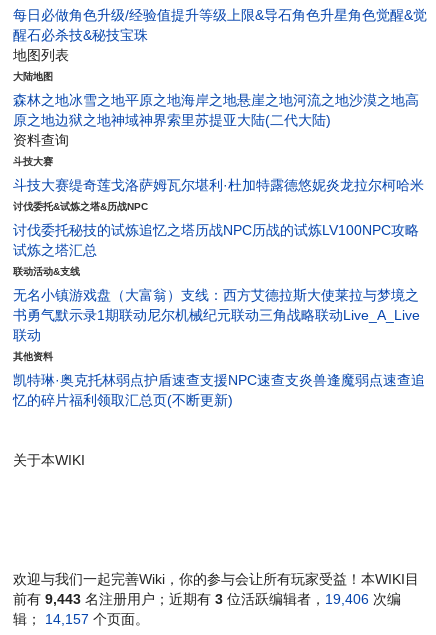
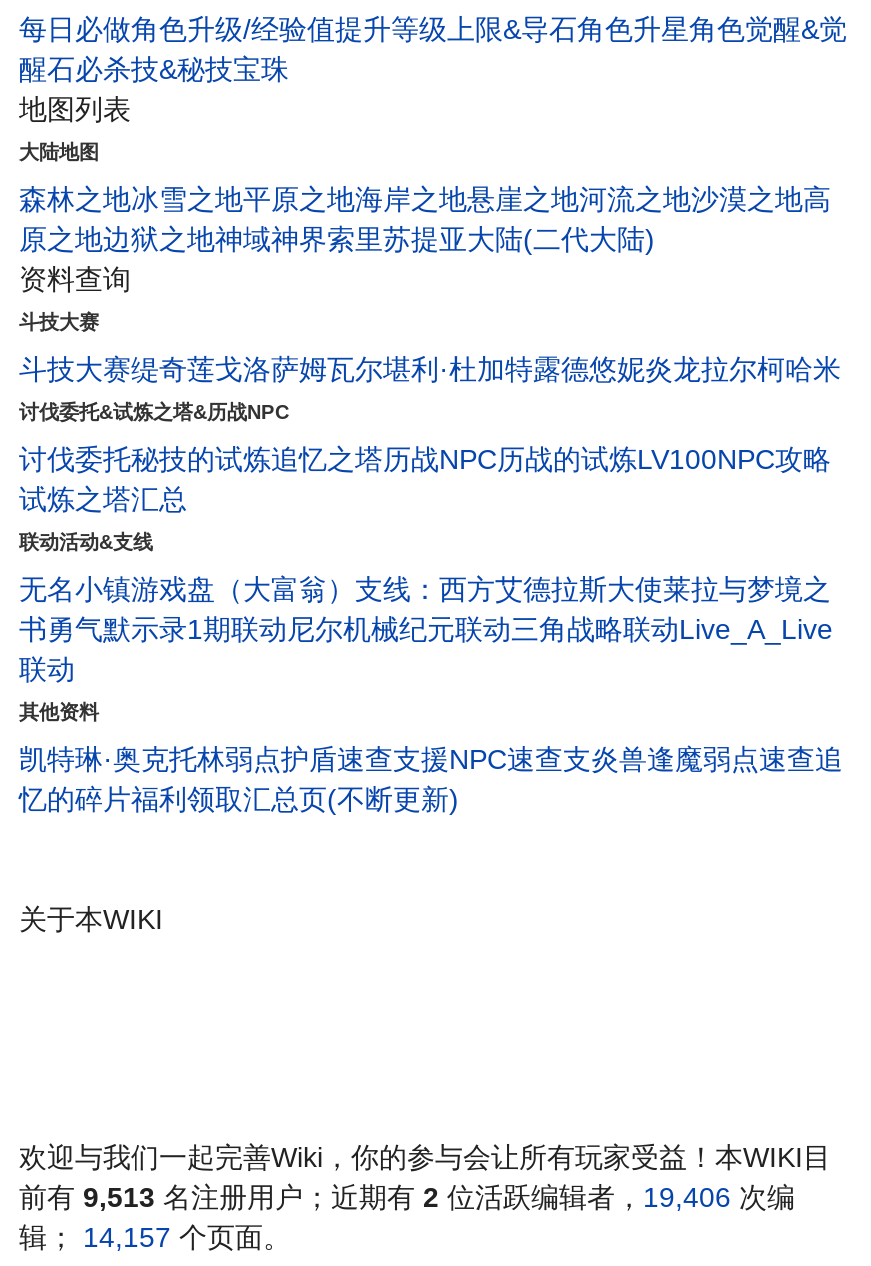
- 前有9,443名注册用户；近期有3位活跃编辑者，19,406次编
+ 前有9,513名注册用户；近期有2位活跃编辑者，19,406次编
